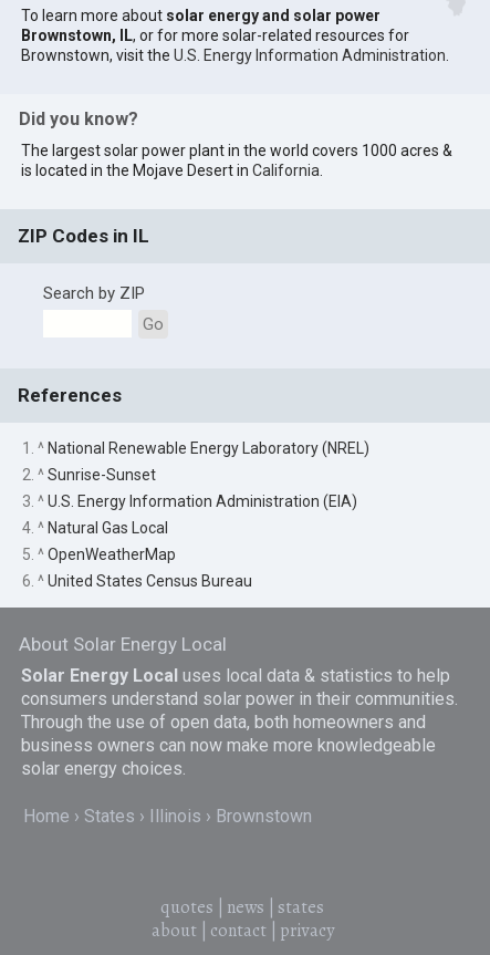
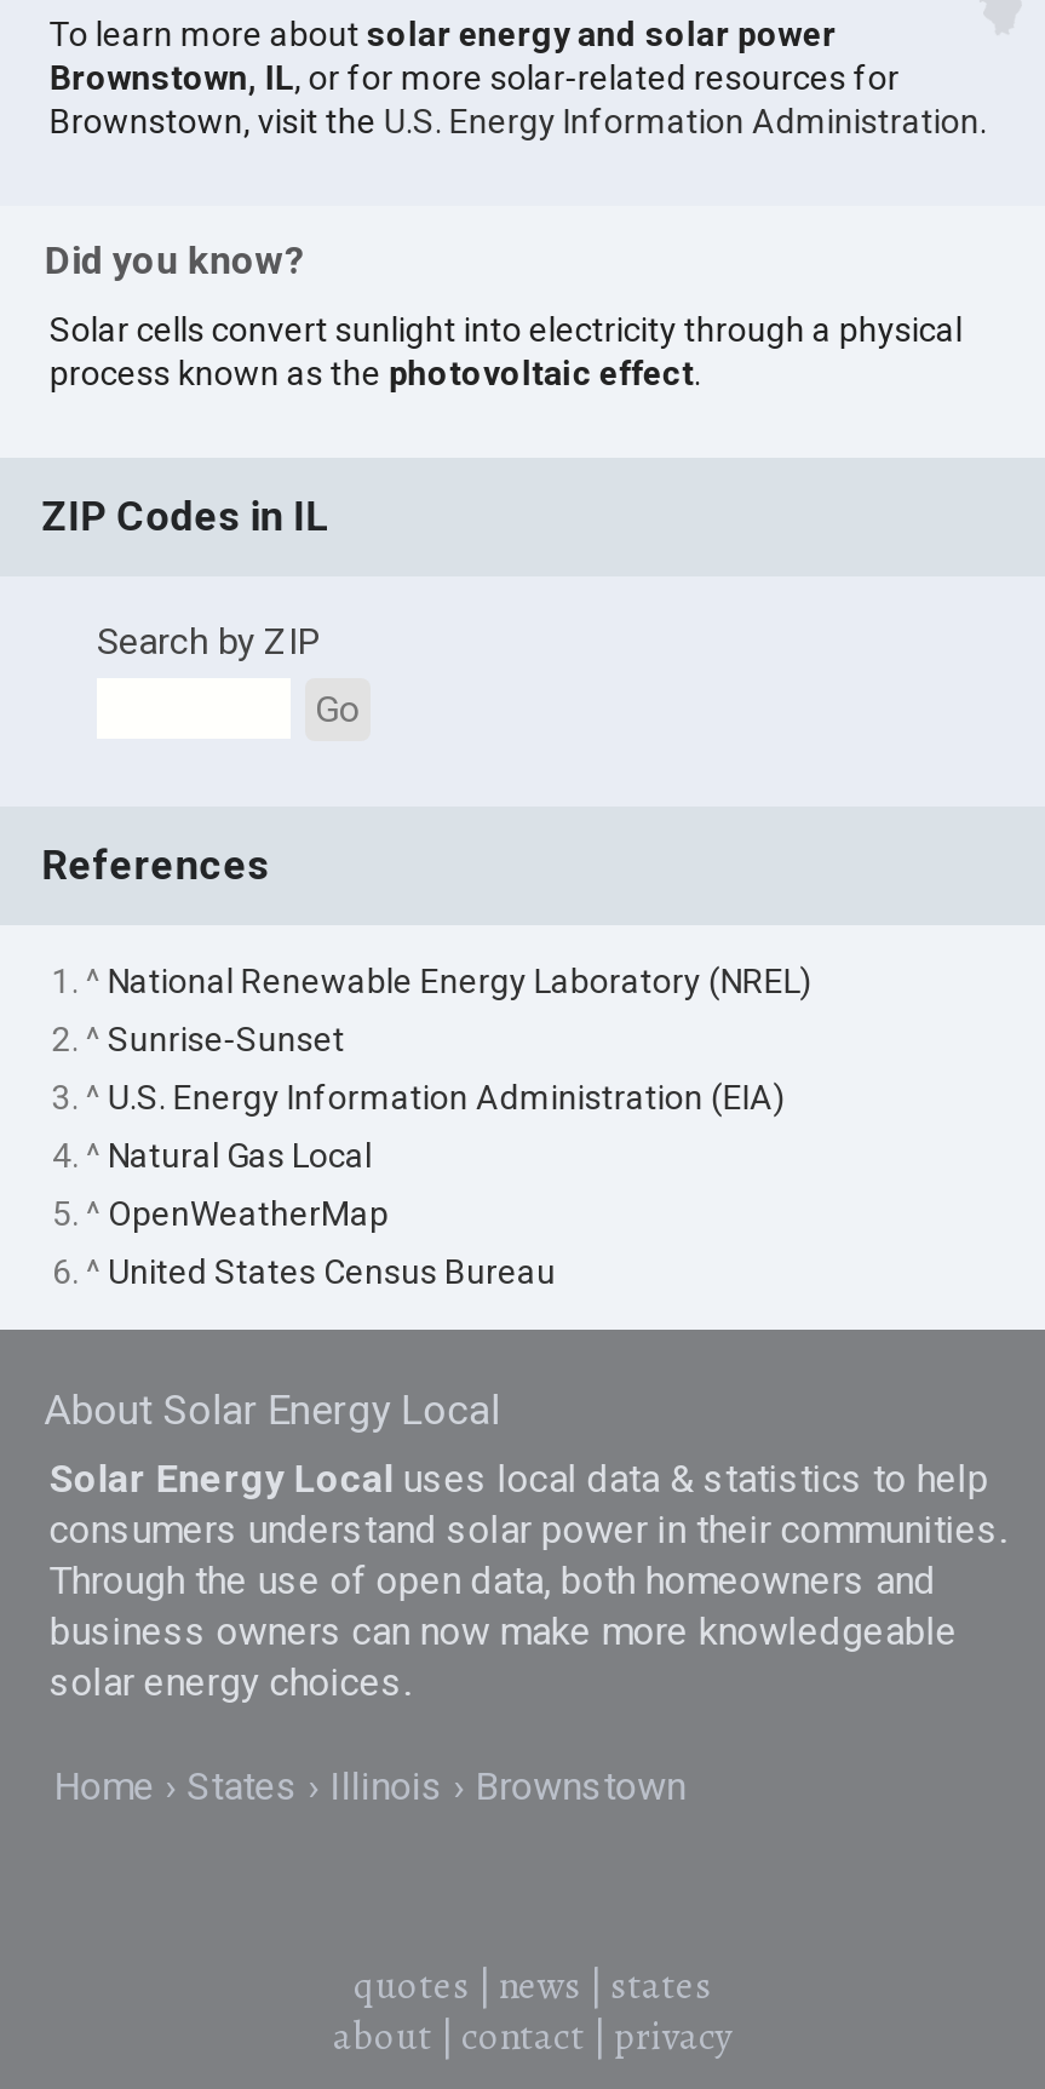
- The largest solar power plant in the world covers 1000 acres &
- is located in the Mojave Desert in California.
+ Solar cells convert sunlight into electricity through a physical
+ process known as the photovoltaic effect.
